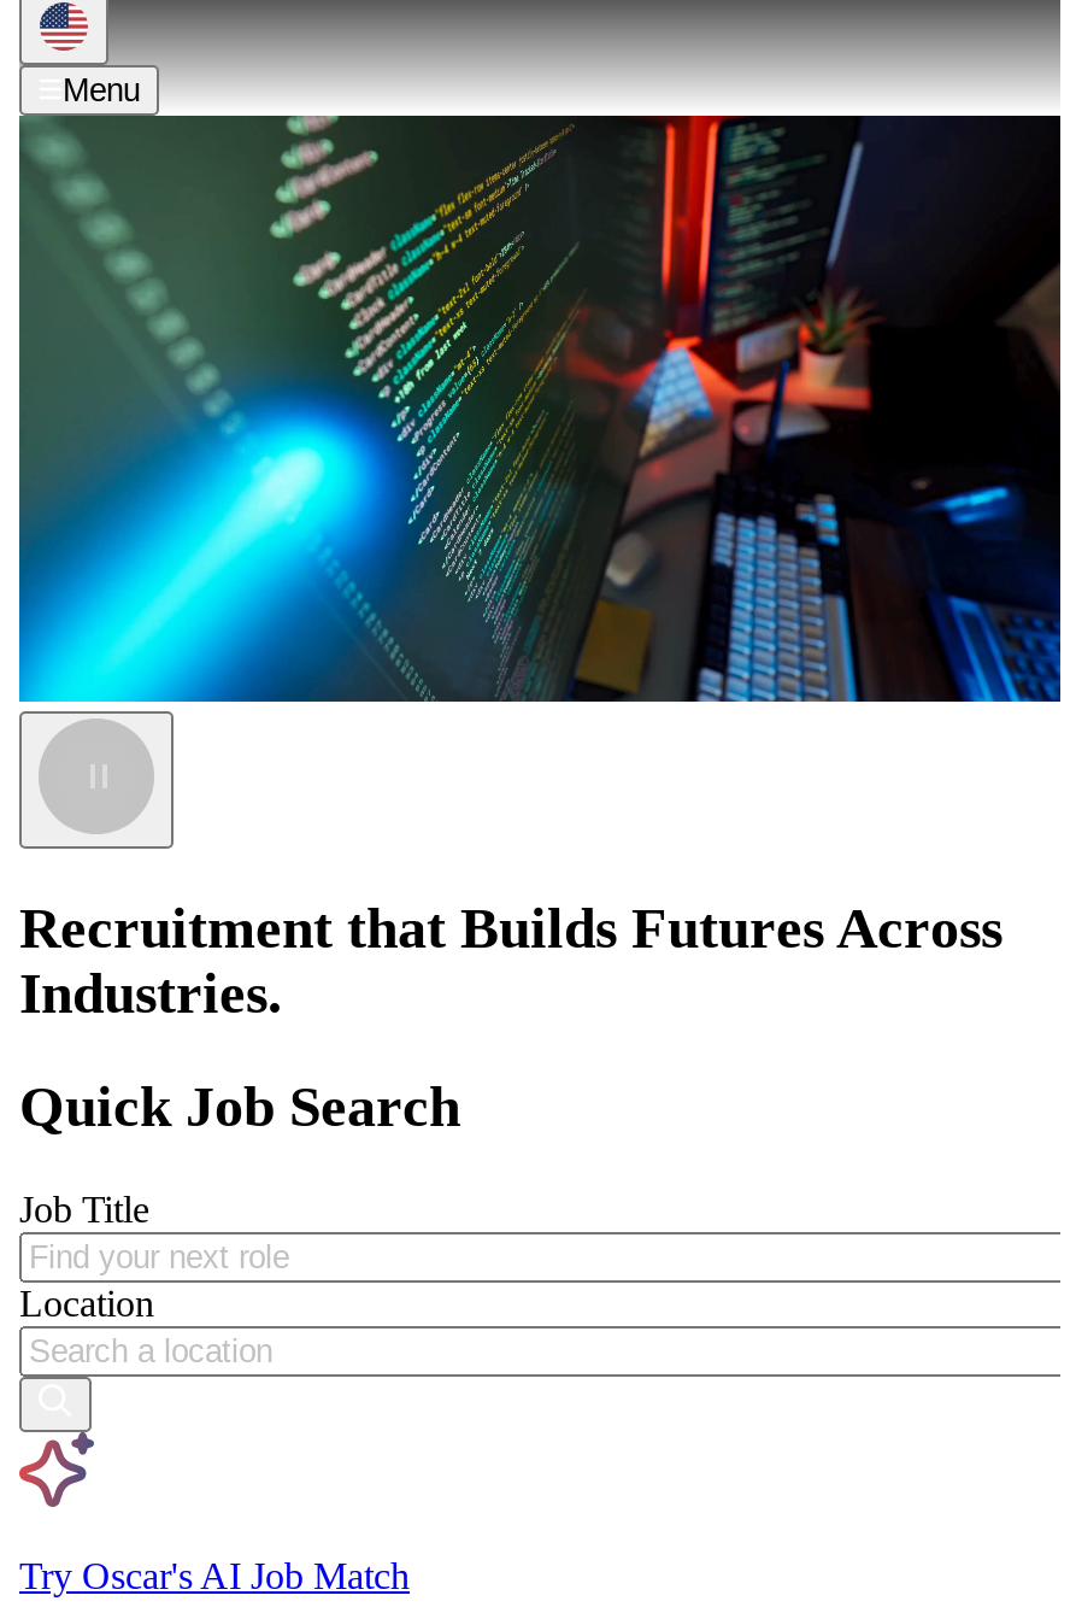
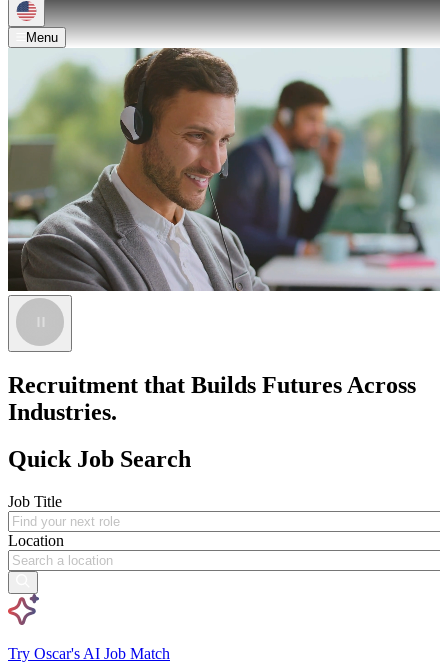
- [image]
+ [image]
